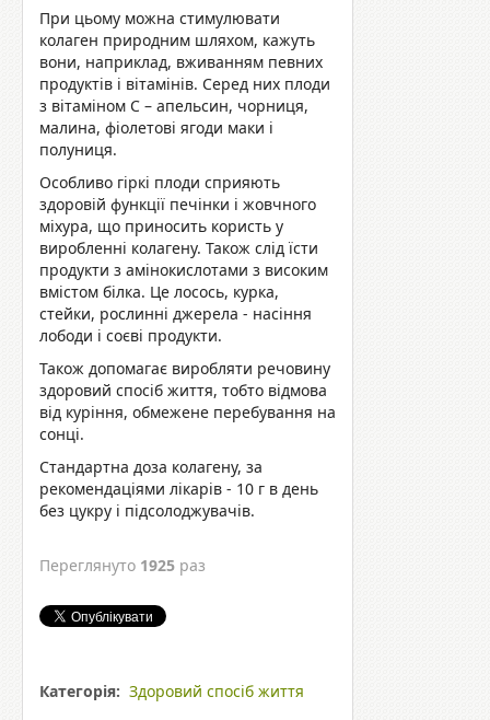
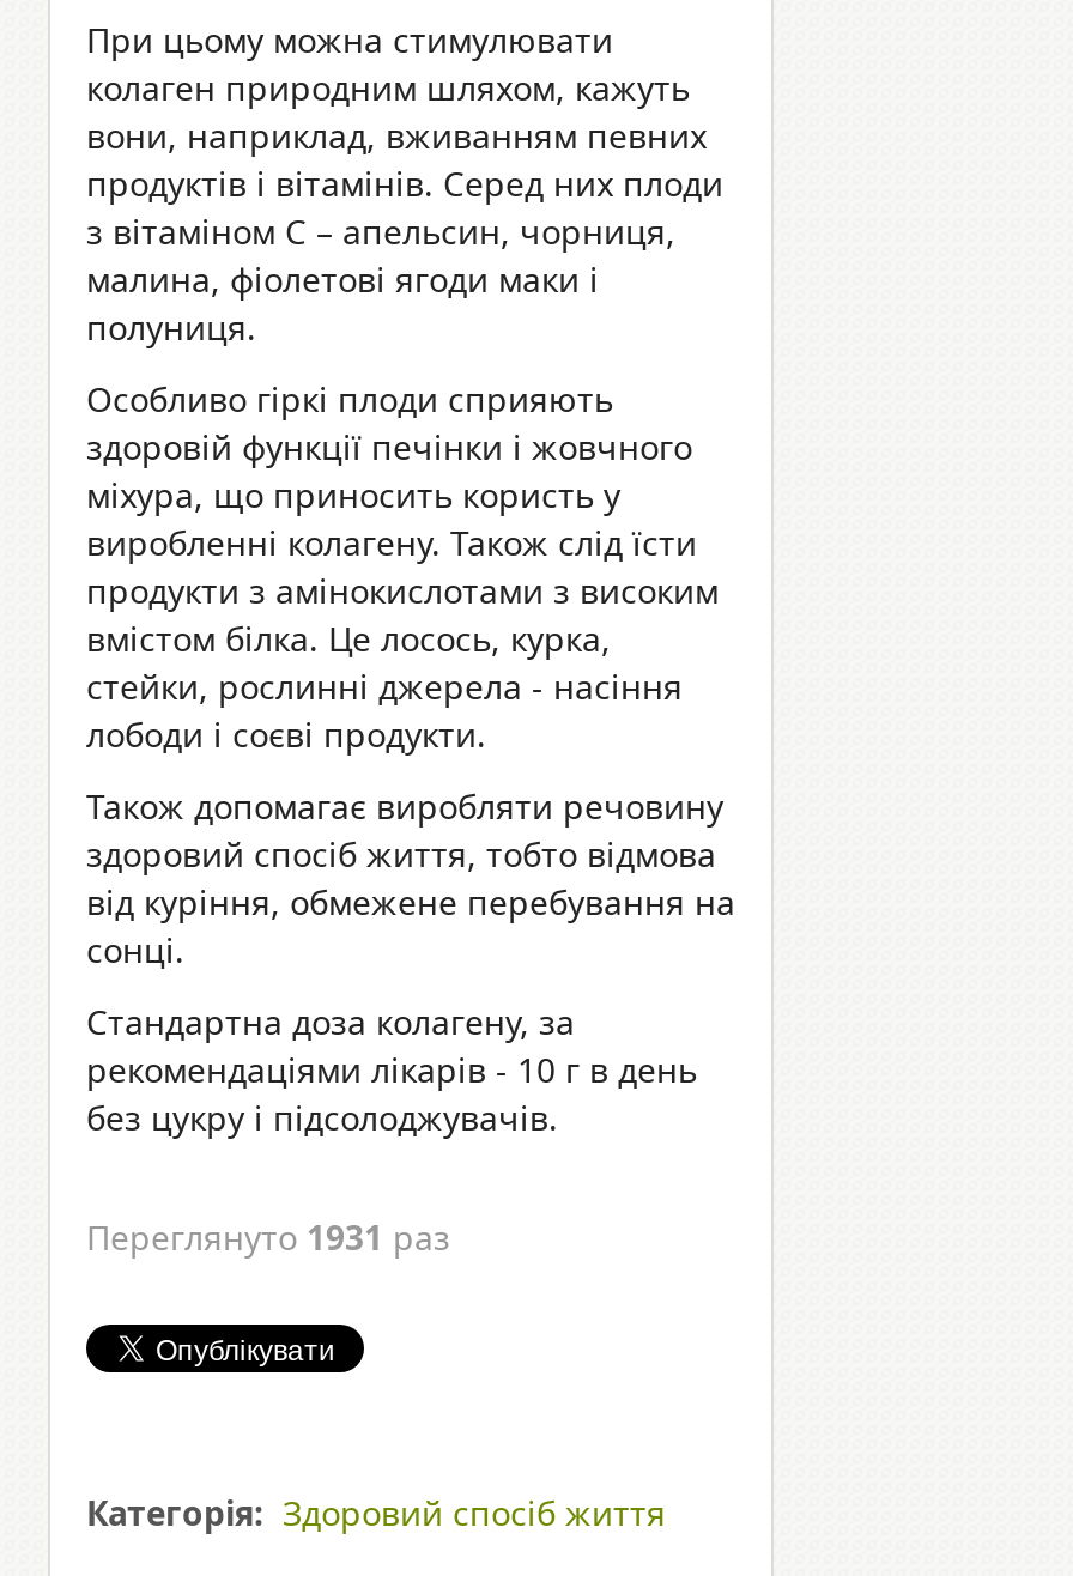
- Переглянуто 1925 раз
+ Переглянуто 1931 раз
